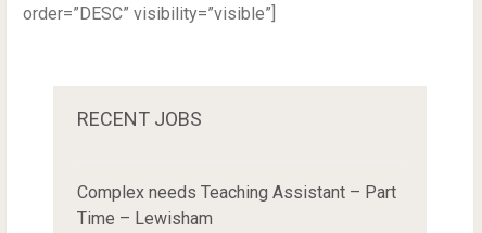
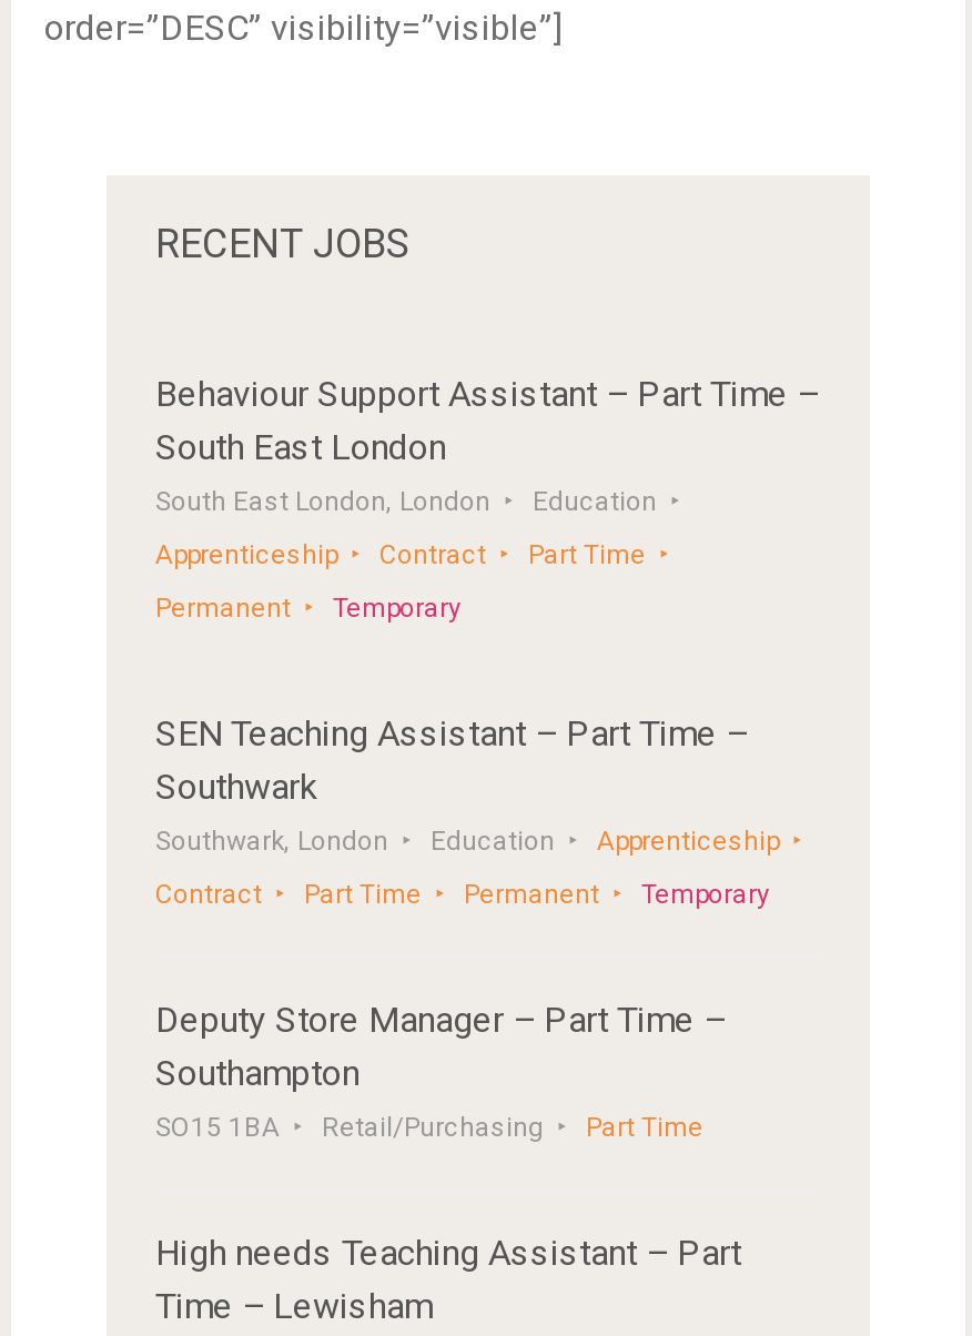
- Complex needs Teaching Assistant – Part
+ Behaviour Support Assistant – Part Time –
+ South East London
+ South East London, London
+ Education
+ Apprenticeship
+ Contract
+ Part Time
+ Permanent
+ Temporary
+ SEN Teaching Assistant – Part Time –
+ Southwark
+ Southwark, London
+ Education
+ Apprenticeship
+ Contract
+ Part Time
+ Permanent
+ Temporary
+ Deputy Store Manager – Part Time –
+ Southampton
+ SO15 1BA
+ Retail/Purchasing
+ Part Time
+ High needs Teaching Assistant – Part
